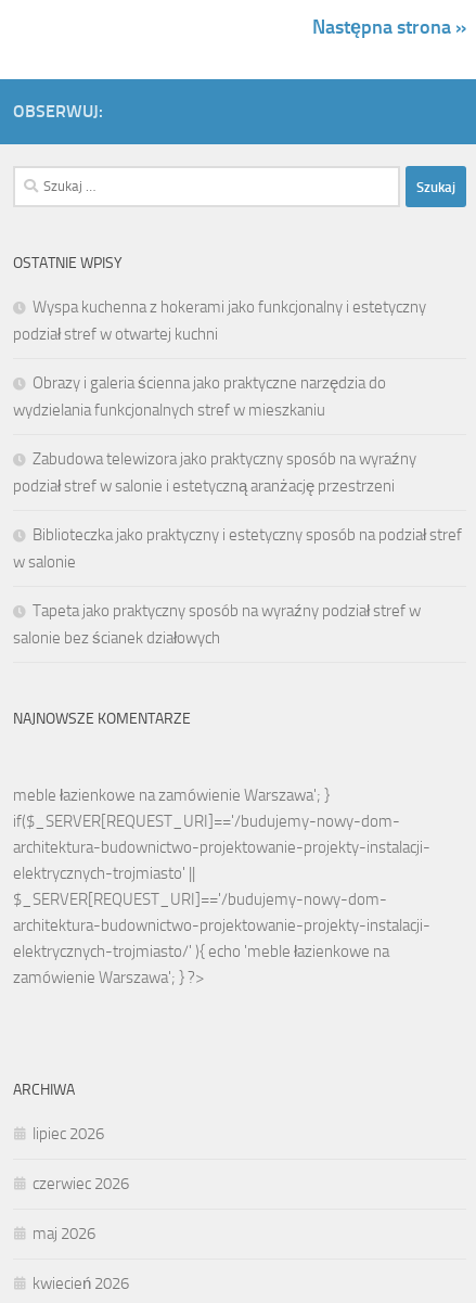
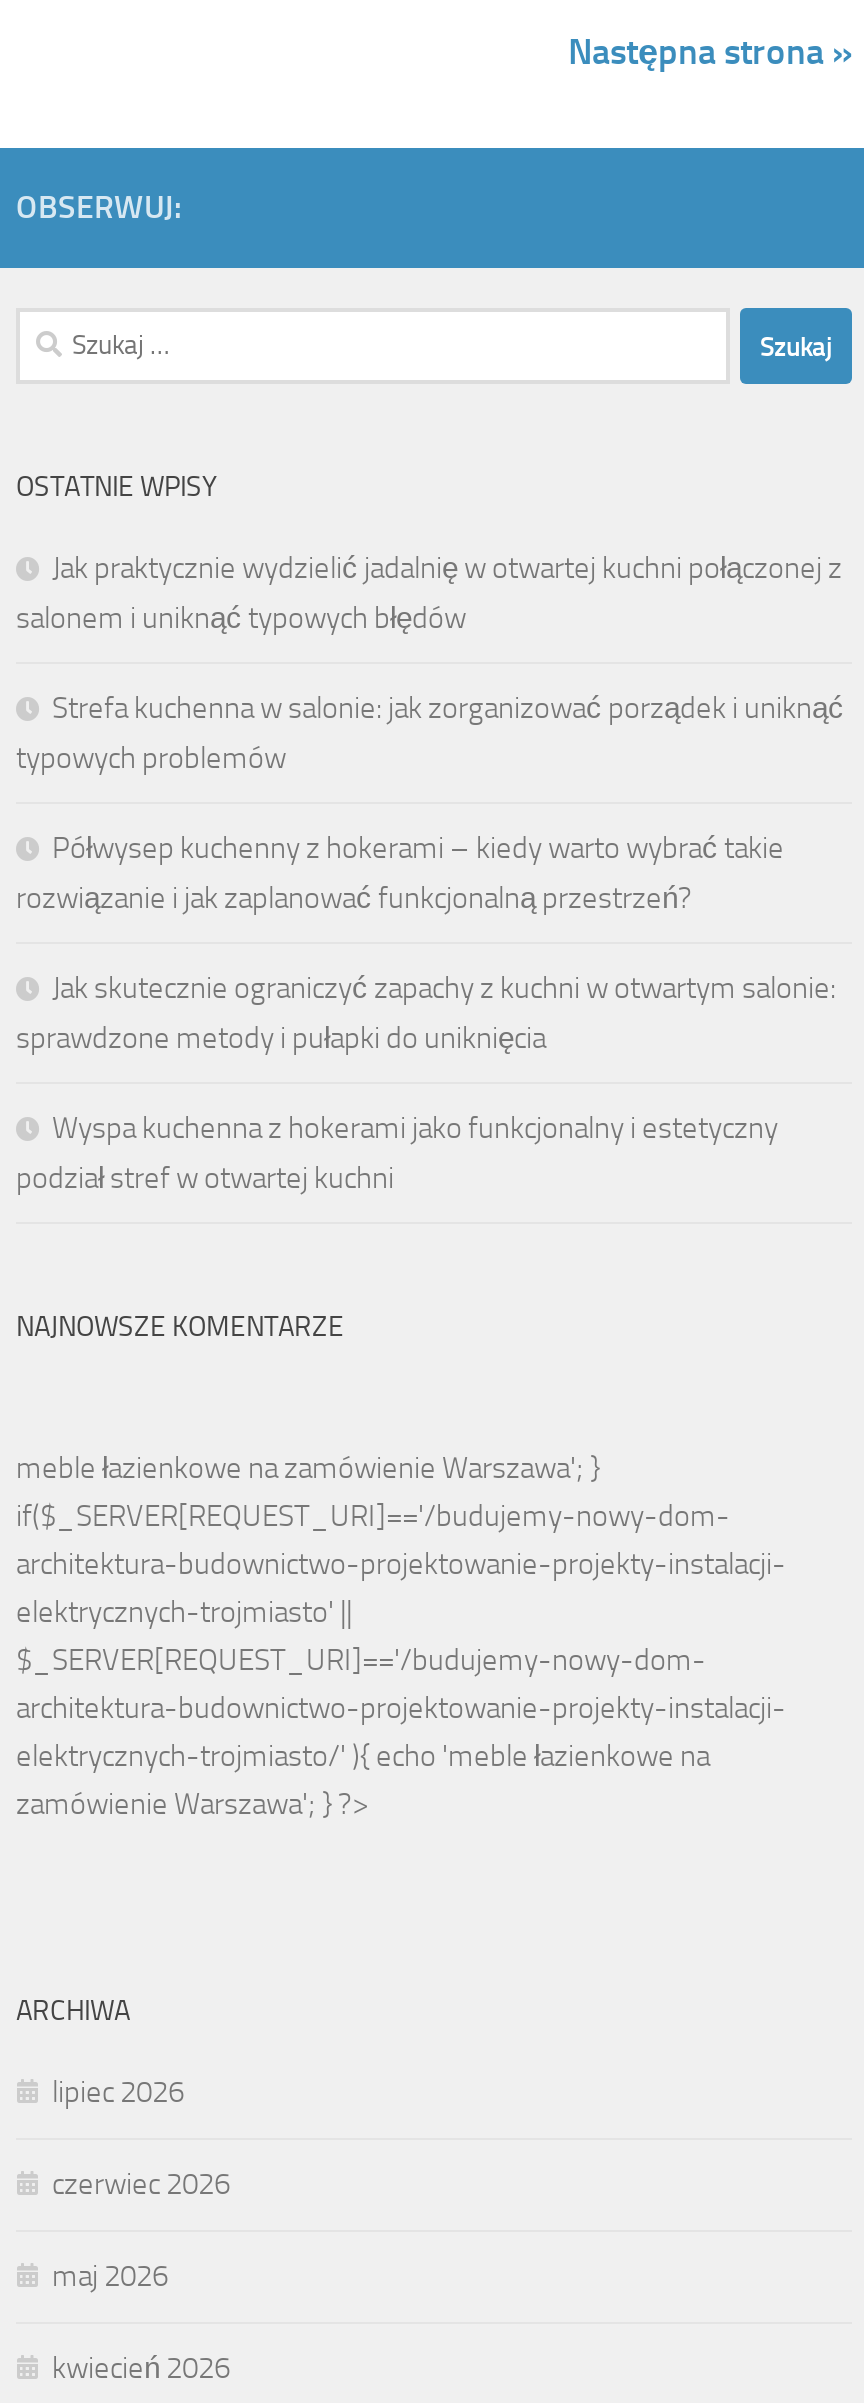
+ Jak praktycznie wydzielić jadalnię w otwartej kuchni połączonej z
+ salonem i uniknąć typowych błędów
+ Strefa kuchenna w salonie: jak zorganizować porządek i uniknąć
+ typowych problemów
+ Półwysep kuchenny z hokerami – kiedy warto wybrać takie
+ rozwiązanie i jak zaplanować funkcjonalną przestrzeń?
+ Jak skutecznie ograniczyć zapachy z kuchni w otwartym salonie:
+ sprawdzone metody i pułapki do uniknięcia

moved down: Wyspa kuchenna z hokerami jako funkcjonalny i estetyczny | podział stref w otwartej kuchni

- Obrazy i galeria ścienna jako praktyczne narzędzia do
- wydzielania funkcjonalnych stref w mieszkaniu
- Zabudowa telewizora jako praktyczny sposób na wyraźny
- podział stref w salonie i estetyczną aranżację przestrzeni
- Biblioteczka jako praktyczny i estetyczny sposób na podział stref
- w salonie
- Tapeta jako praktyczny sposób na wyraźny podział stref w
- salonie bez ścianek działowych
